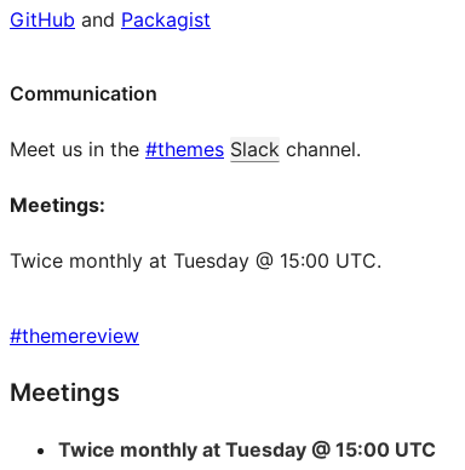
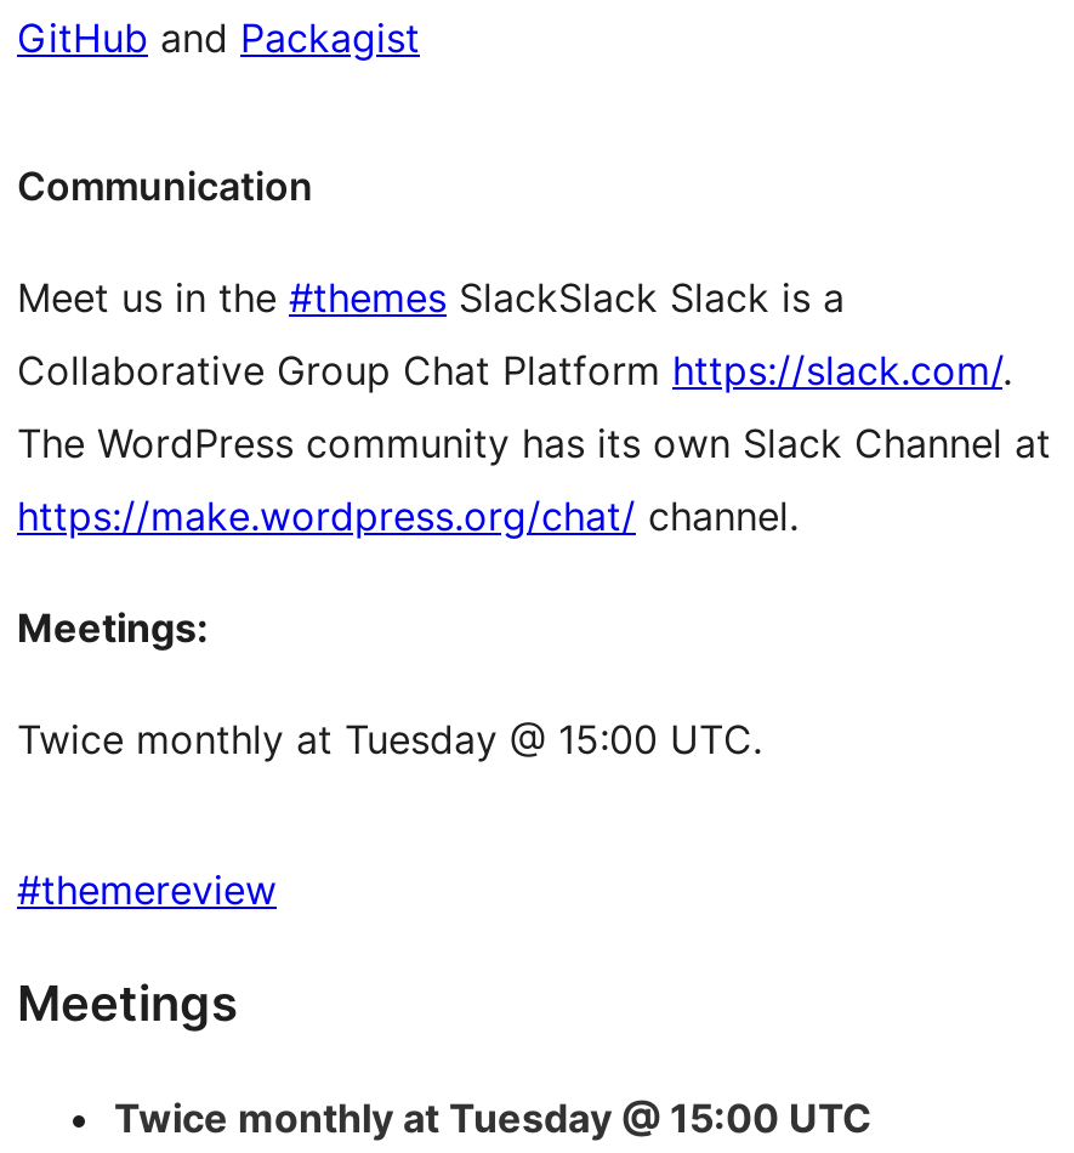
- Meet us in the #themes Slack channel.
+ Meet us in the #themes SlackSlack Slack is a
+ Collaborative Group Chat Platform https://slack.com/.
+ The WordPress community has its own Slack Channel at
+ https://make.wordpress.org/chat/ channel.
